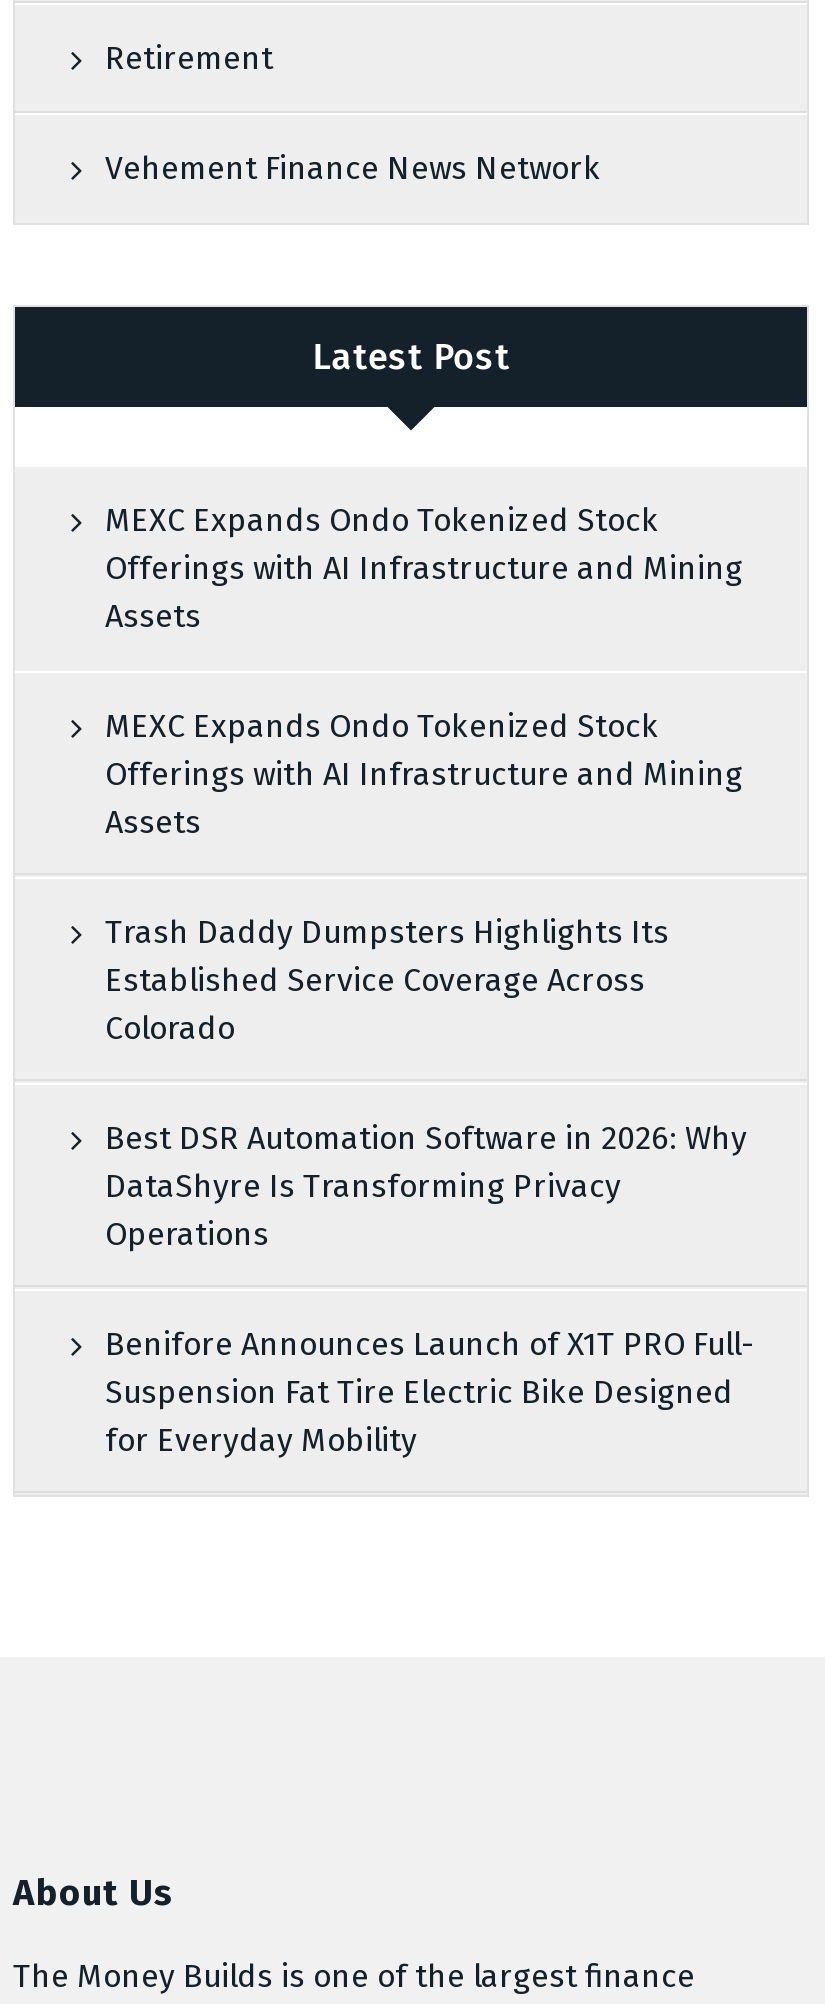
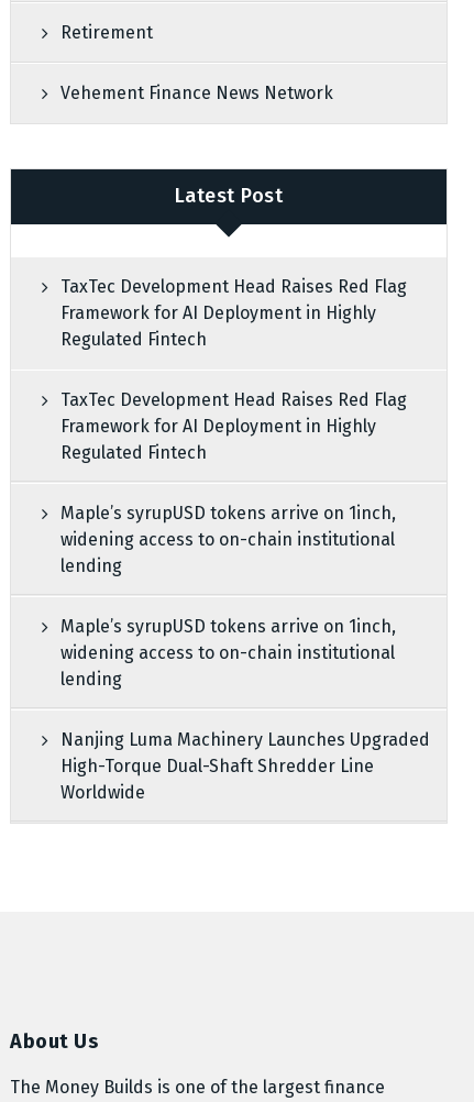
- MEXC Expands Ondo Tokenized Stock
- Offerings with AI Infrastructure and Mining
- Assets
+ TaxTec Development Head Raises Red Flag
+ Framework for AI Deployment in Highly
+ Regulated Fintech

- MEXC Expands Ondo Tokenized Stock
- Offerings with AI Infrastructure and Mining
- Assets
+ TaxTec Development Head Raises Red Flag
+ Framework for AI Deployment in Highly
+ Regulated Fintech

- Trash Daddy Dumpsters Highlights Its
- Established Service Coverage Across
- Colorado
+ Maple’s syrupUSD tokens arrive on 1inch,
+ widening access to on-chain institutional
+ lending

- Best DSR Automation Software in 2026: Why
- DataShyre Is Transforming Privacy
- Operations
+ Maple’s syrupUSD tokens arrive on 1inch,
+ widening access to on-chain institutional
+ lending

- Benifore Announces Launch of X1T PRO Full-
- Suspension Fat Tire Electric Bike Designed
- for Everyday Mobility
+ Nanjing Luma Machinery Launches Upgraded
+ High-Torque Dual-Shaft Shredder Line
+ Worldwide
